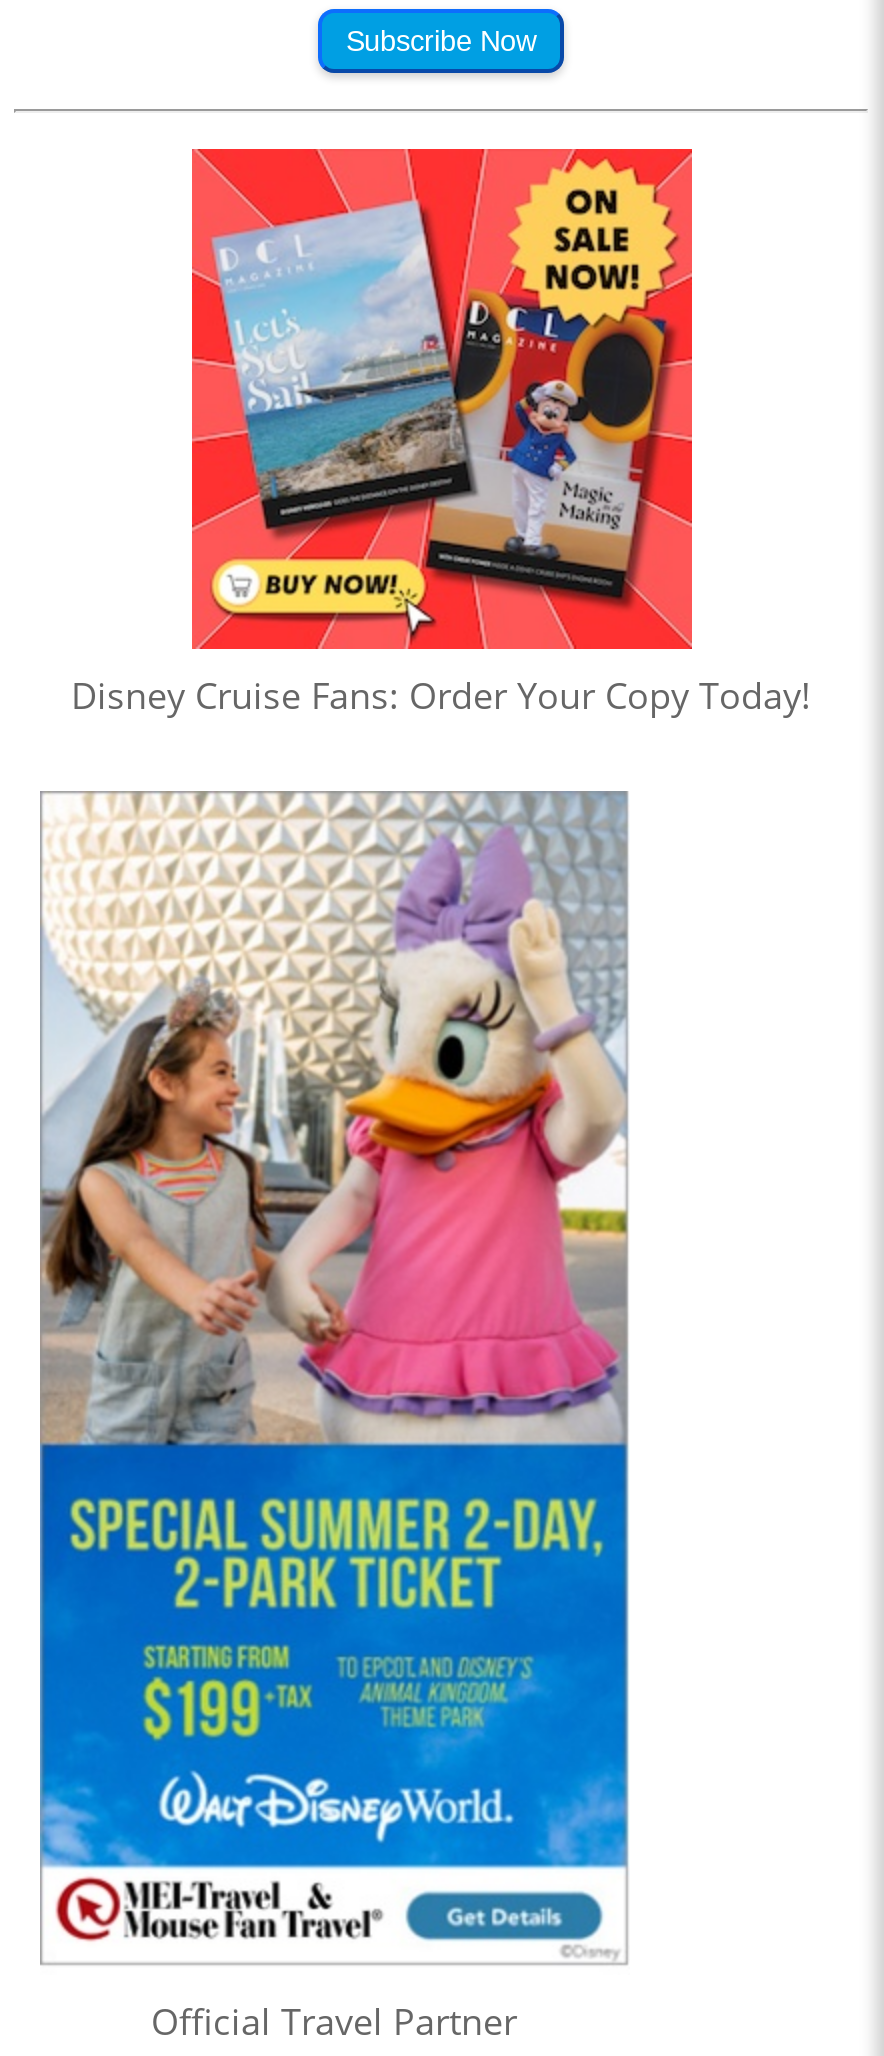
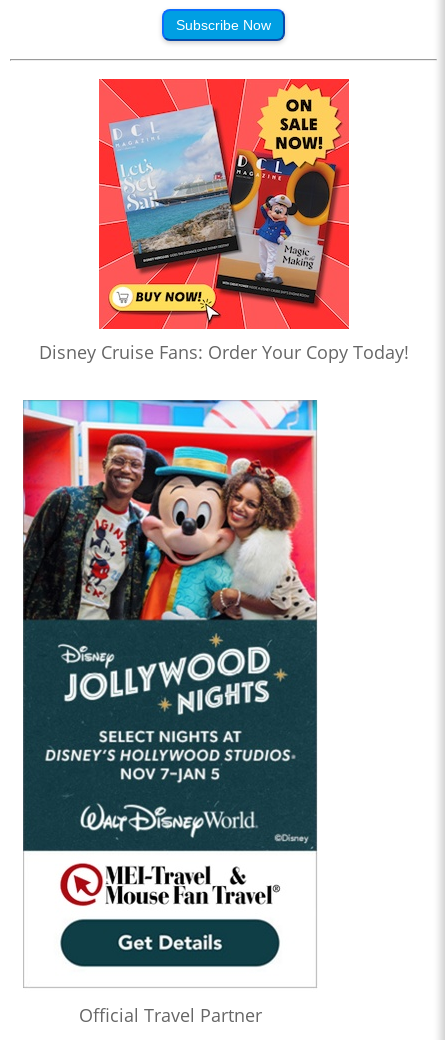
- [image]
+ [image]
